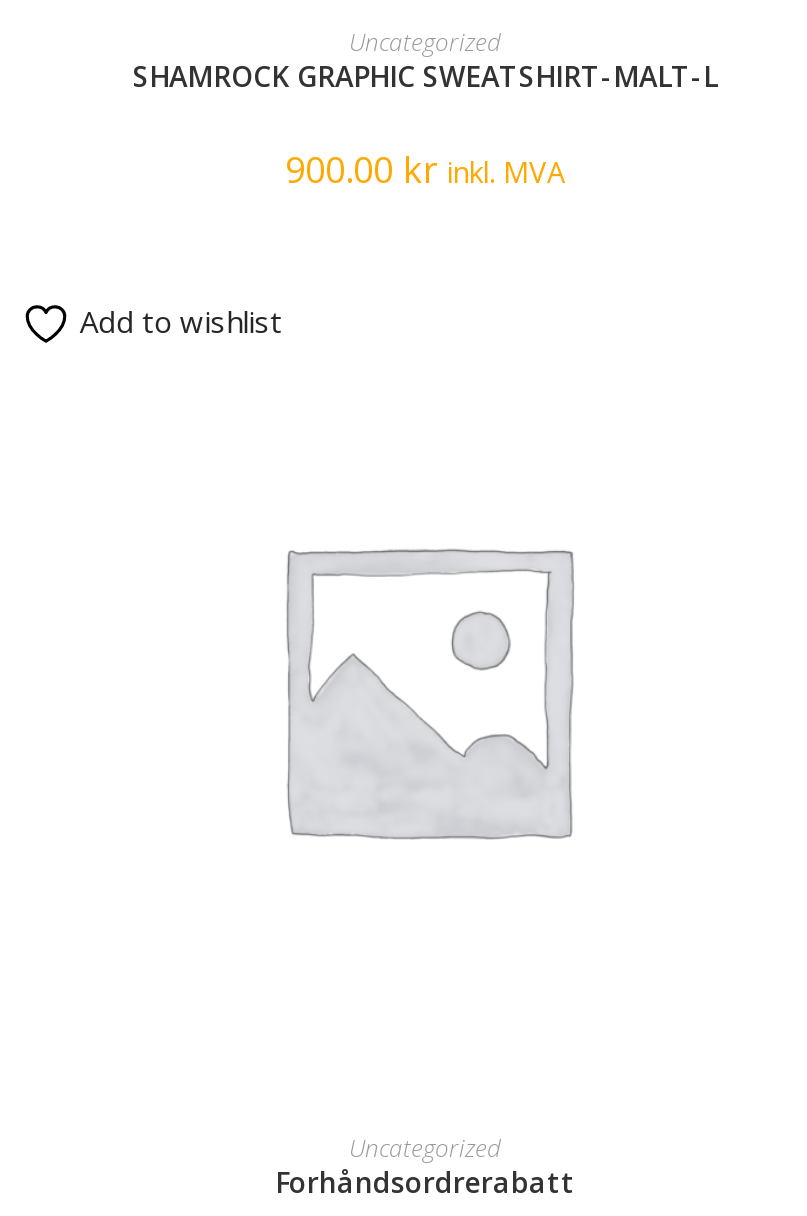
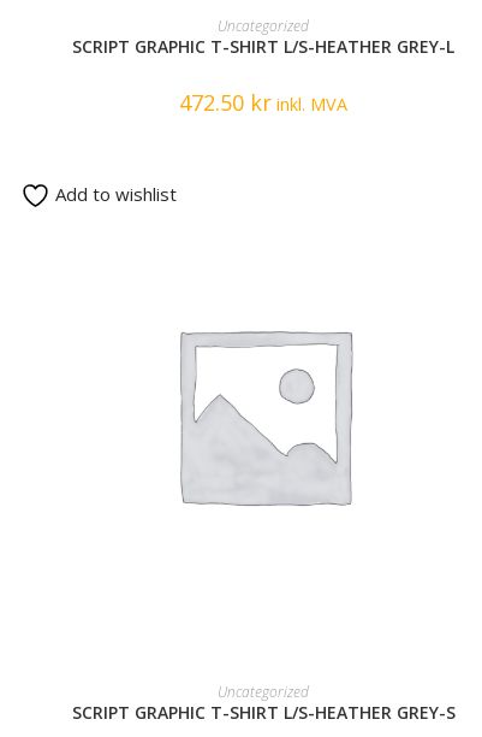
- SHAMROCK GRAPHIC SWEATSHIRT-MALT-L
+ SCRIPT GRAPHIC T-SHIRT L/S-HEATHER GREY-L

- 900.00 kr inkl. MVA
+ 472.50 kr inkl. MVA

- Forhåndsordrerabatt
+ SCRIPT GRAPHIC T-SHIRT L/S-HEATHER GREY-S
